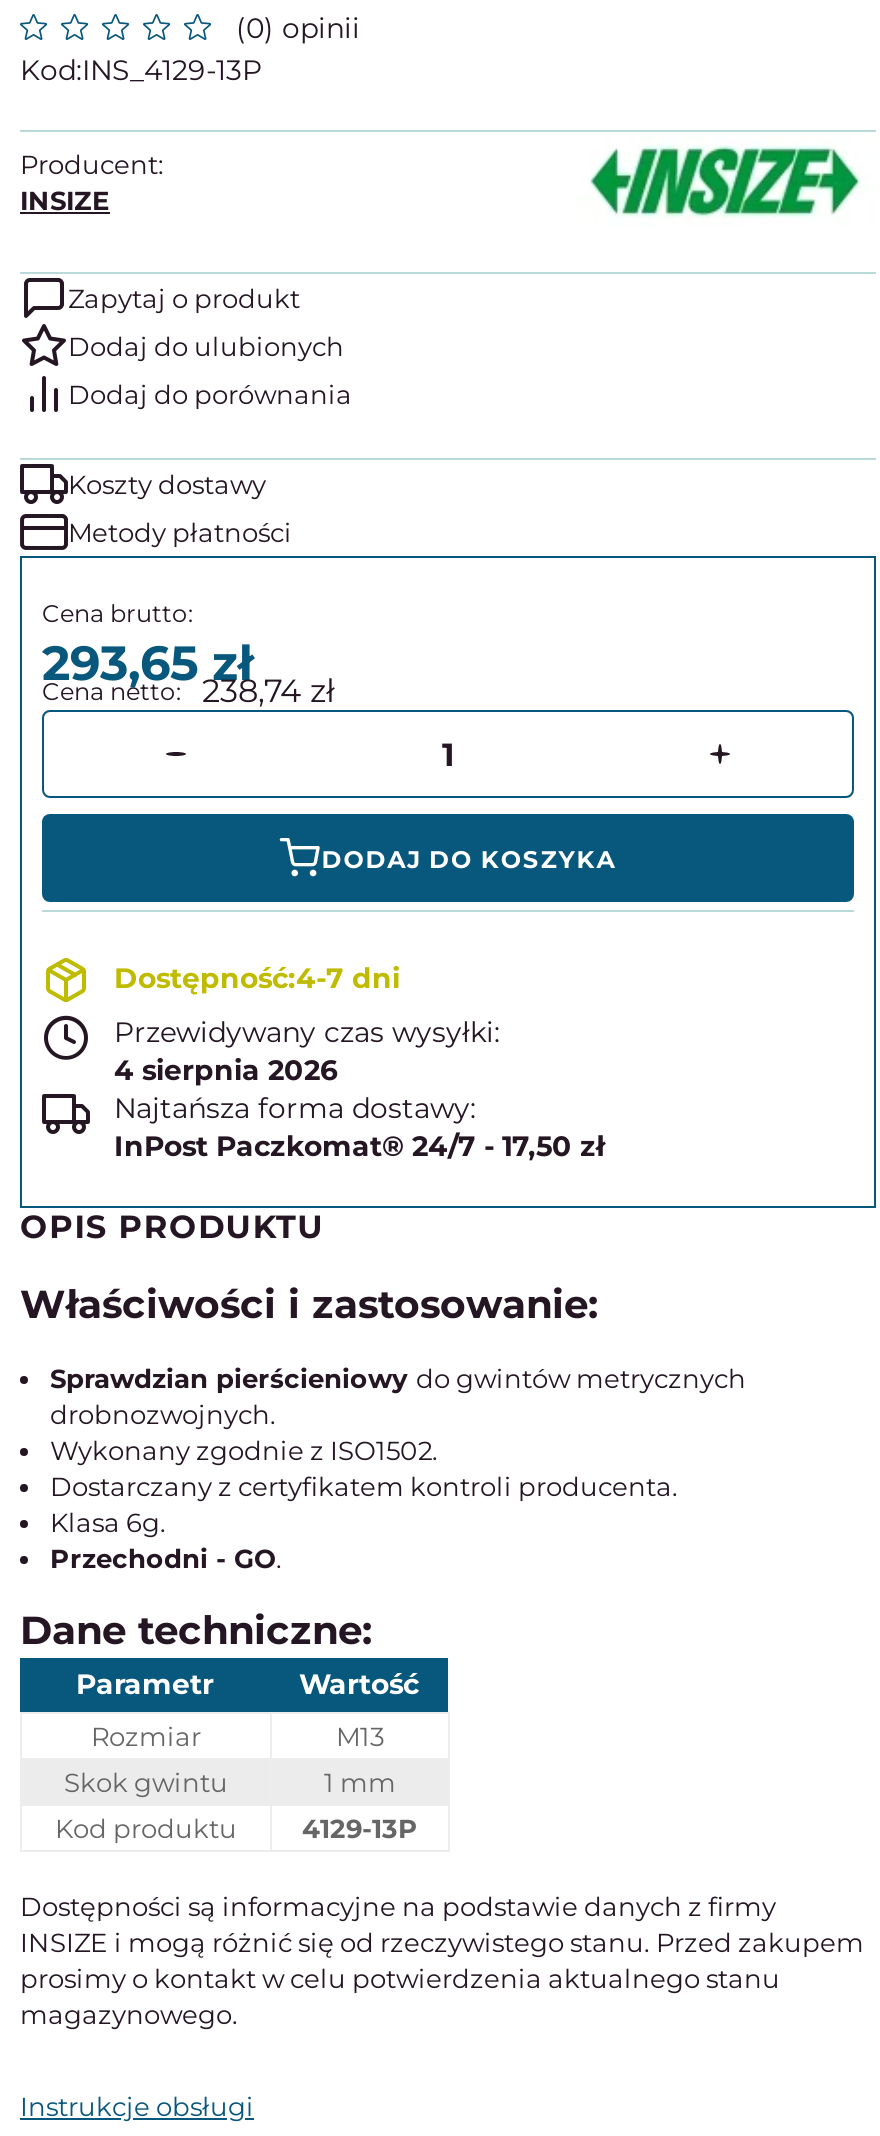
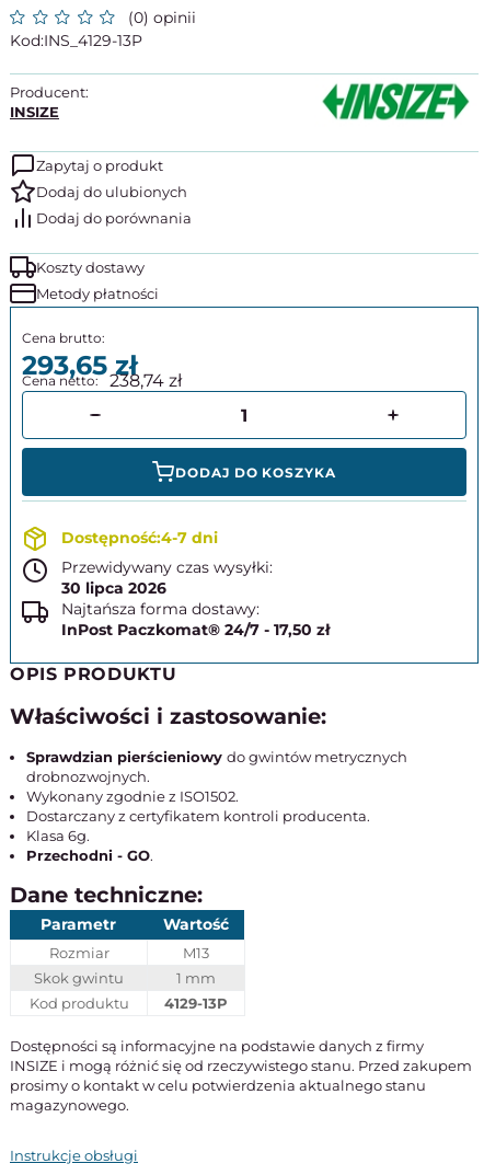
- 4 sierpnia 2026
+ 30 lipca 2026
